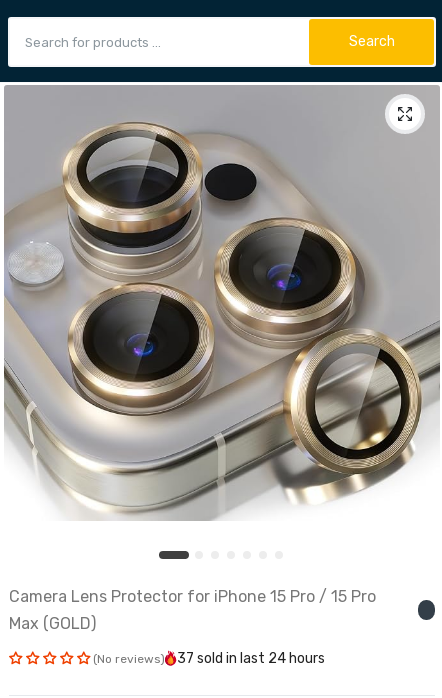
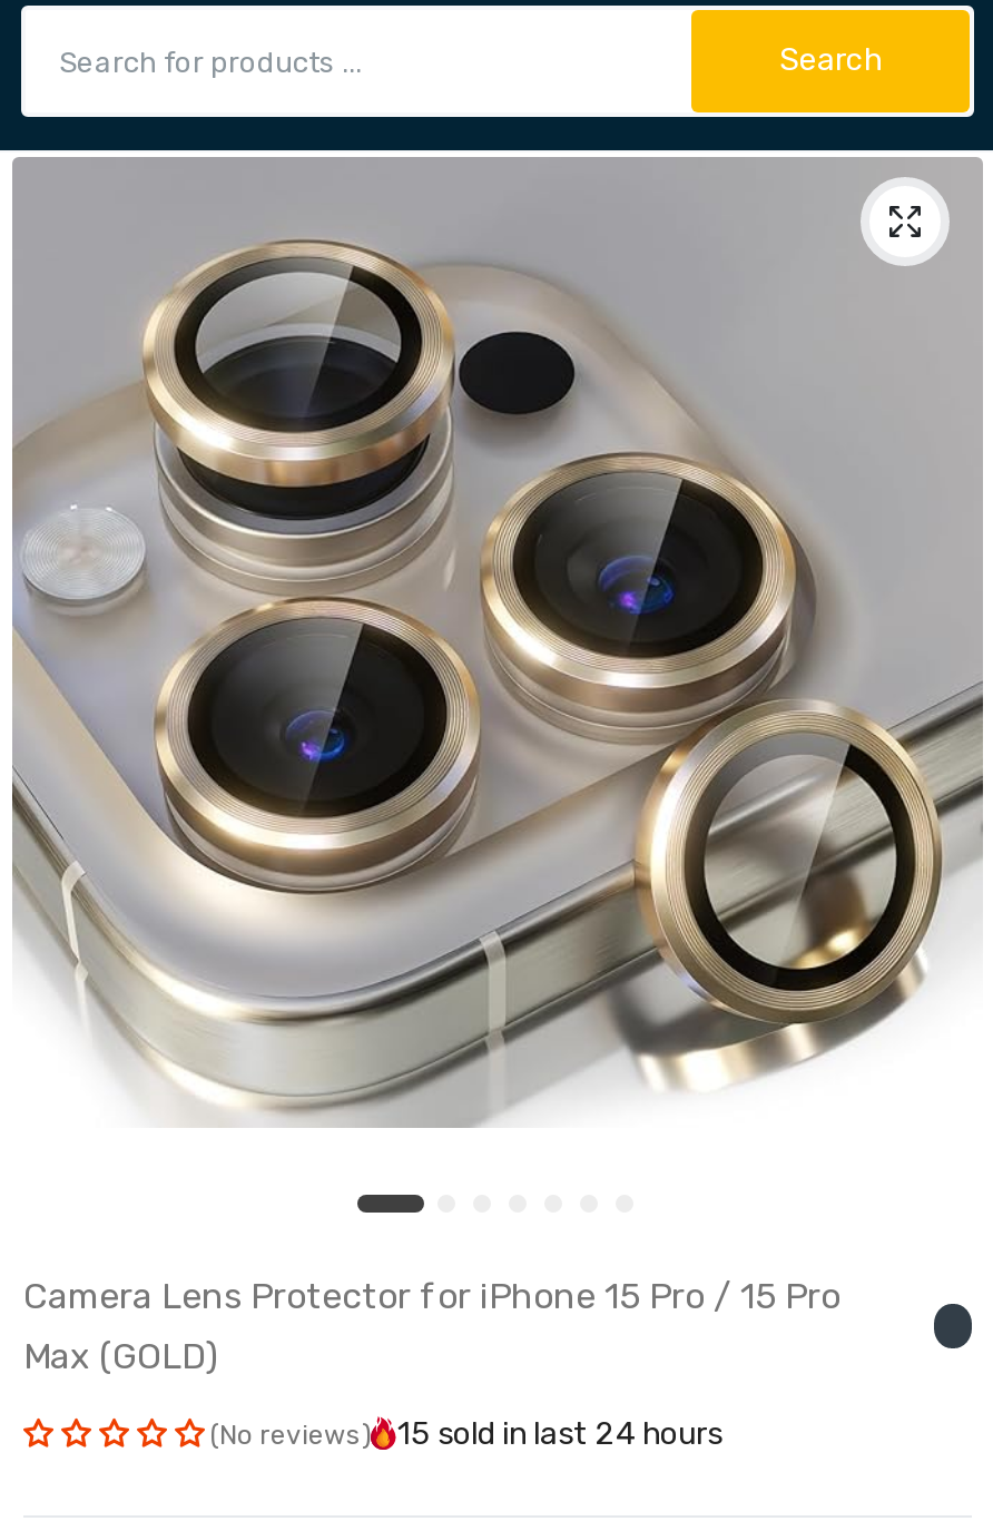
- 37 sold in last 24 hours
+ 15 sold in last 24 hours
